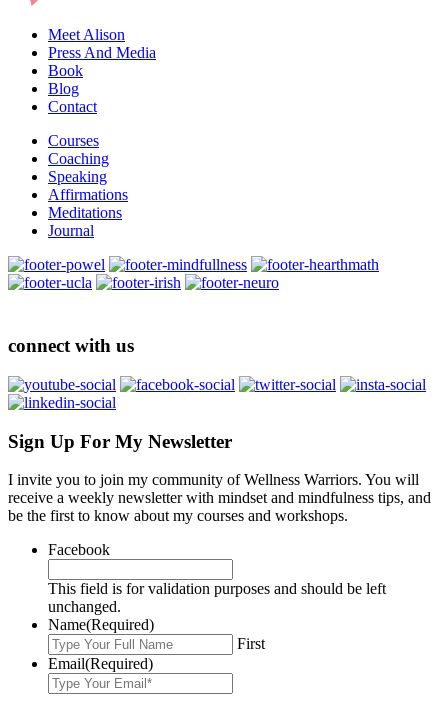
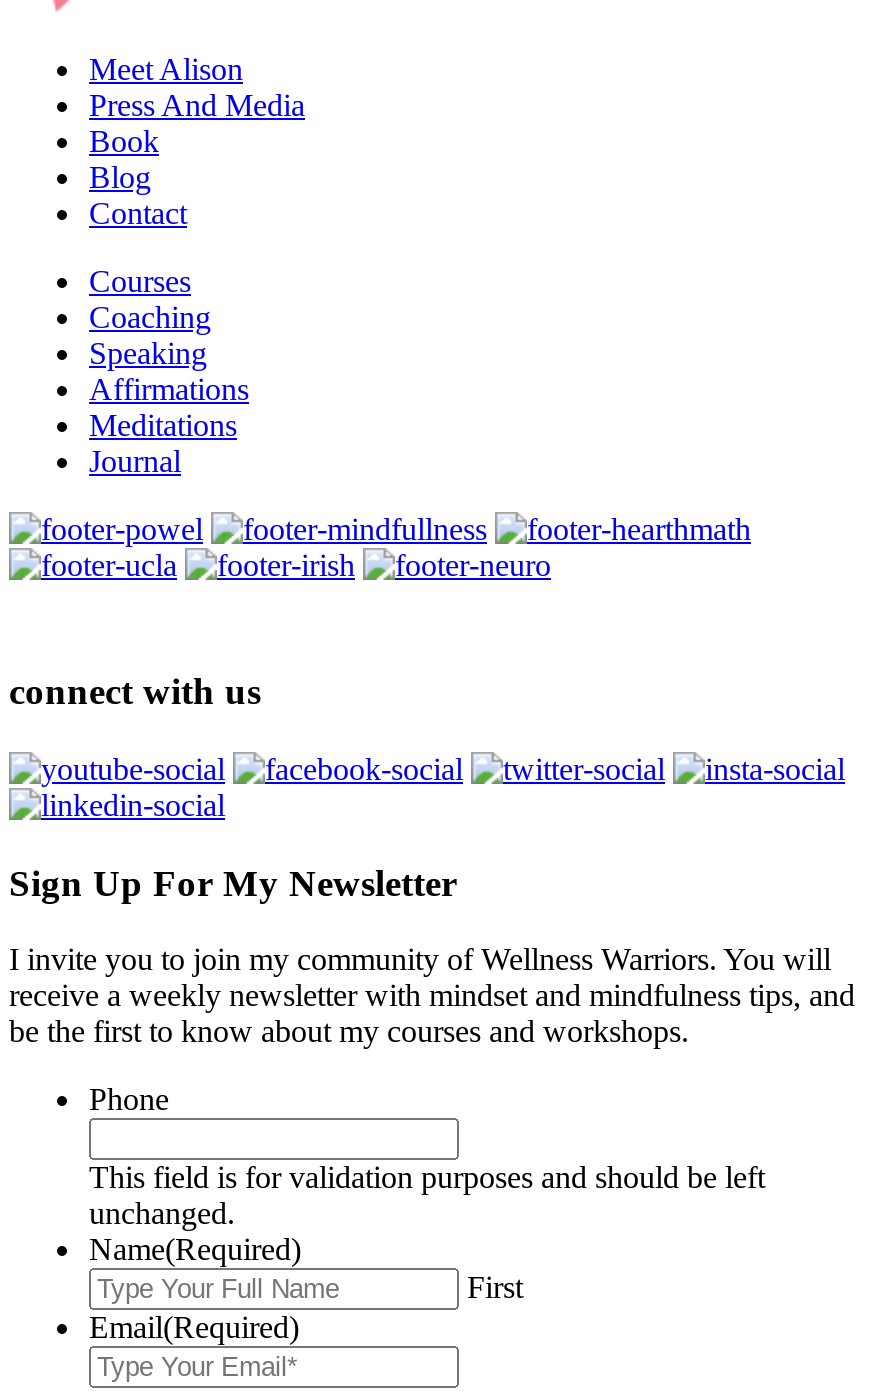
- Facebook
+ Phone
